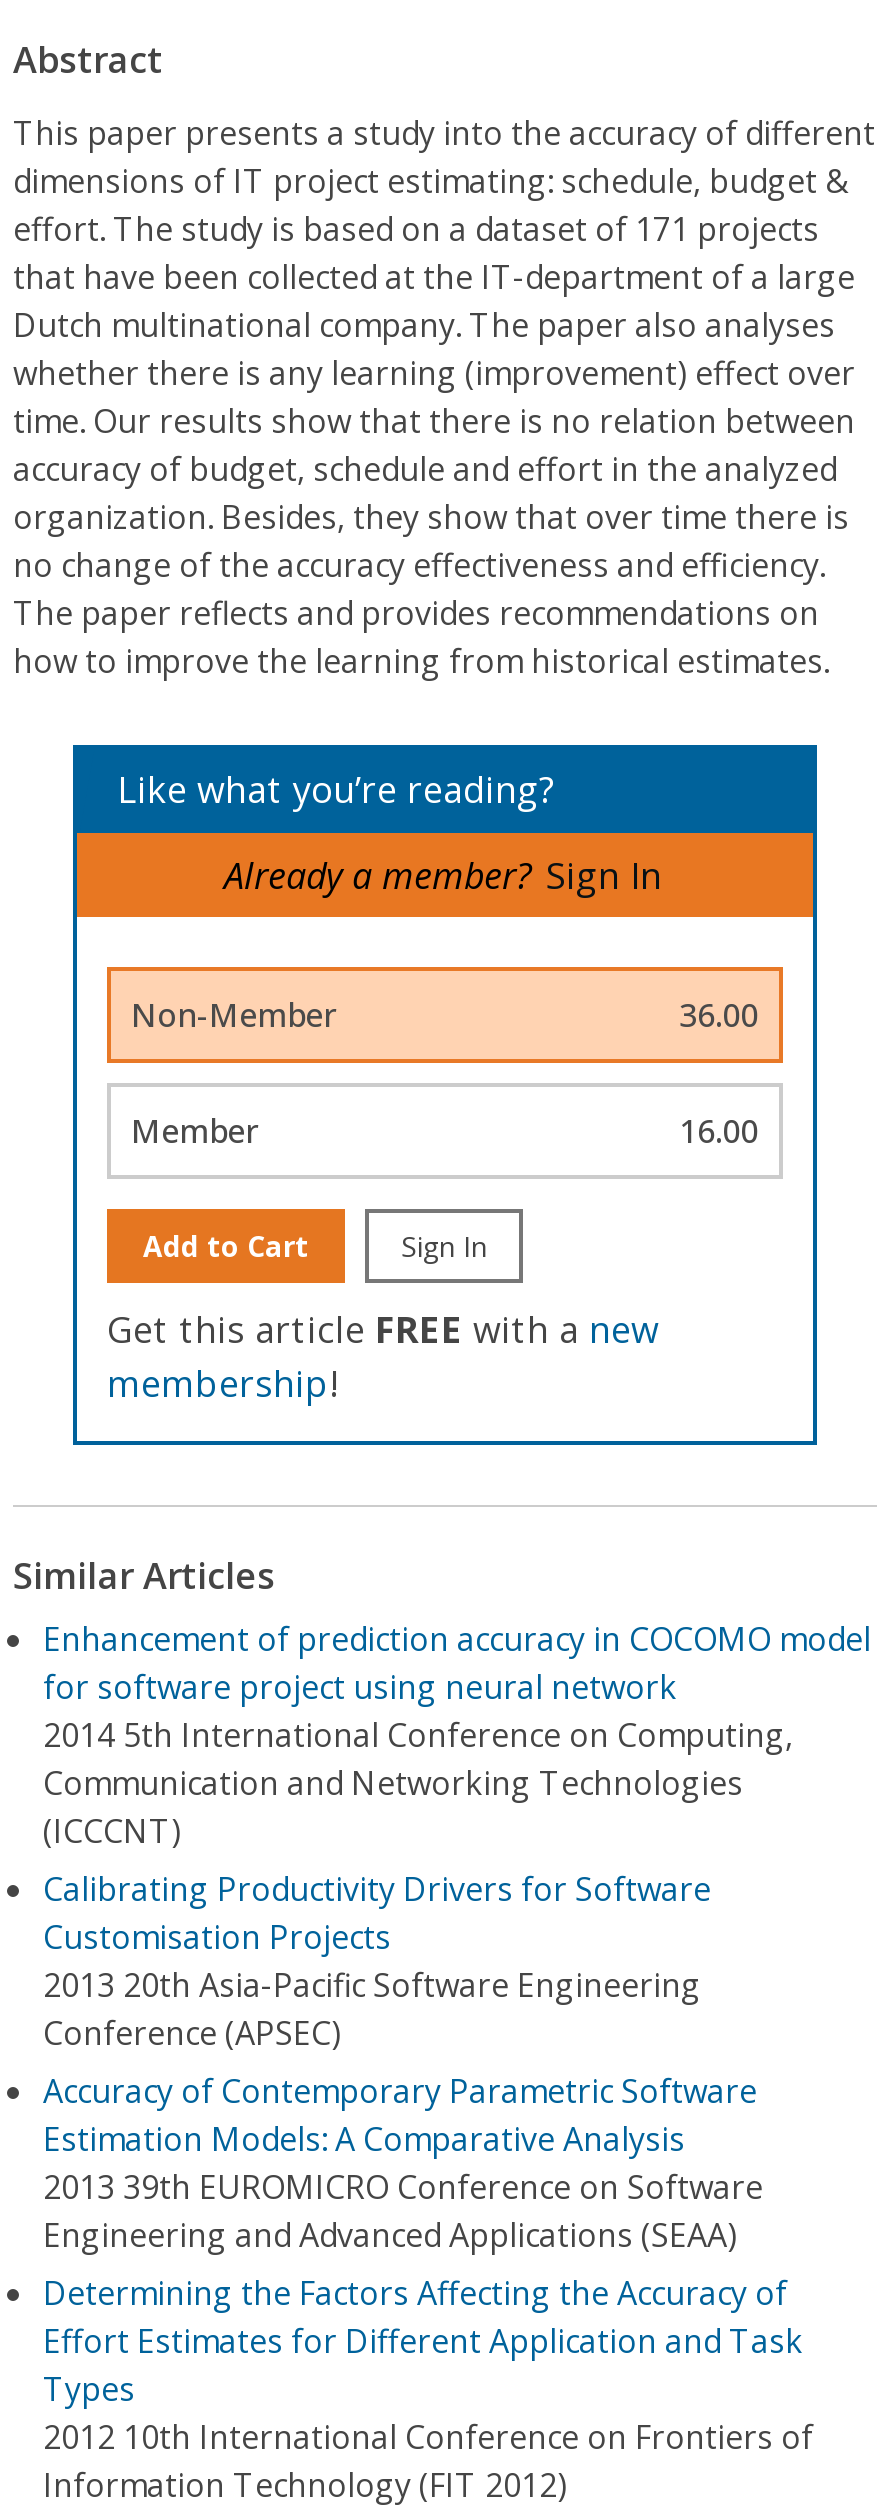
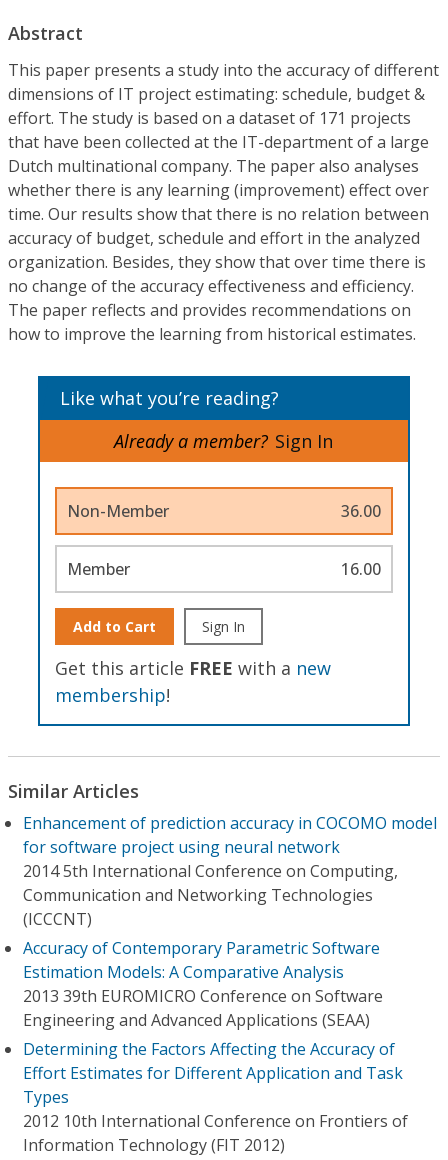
- Calibrating Productivity Drivers for Software
- Customisation Projects
- 2013 20th Asia-Pacific Software Engineering
- Conference (APSEC)
